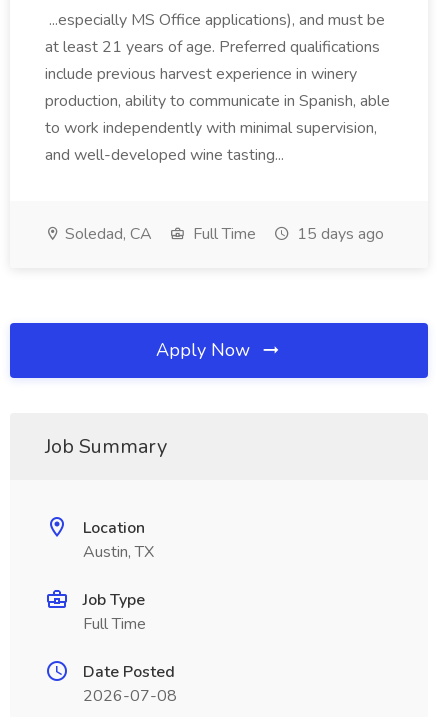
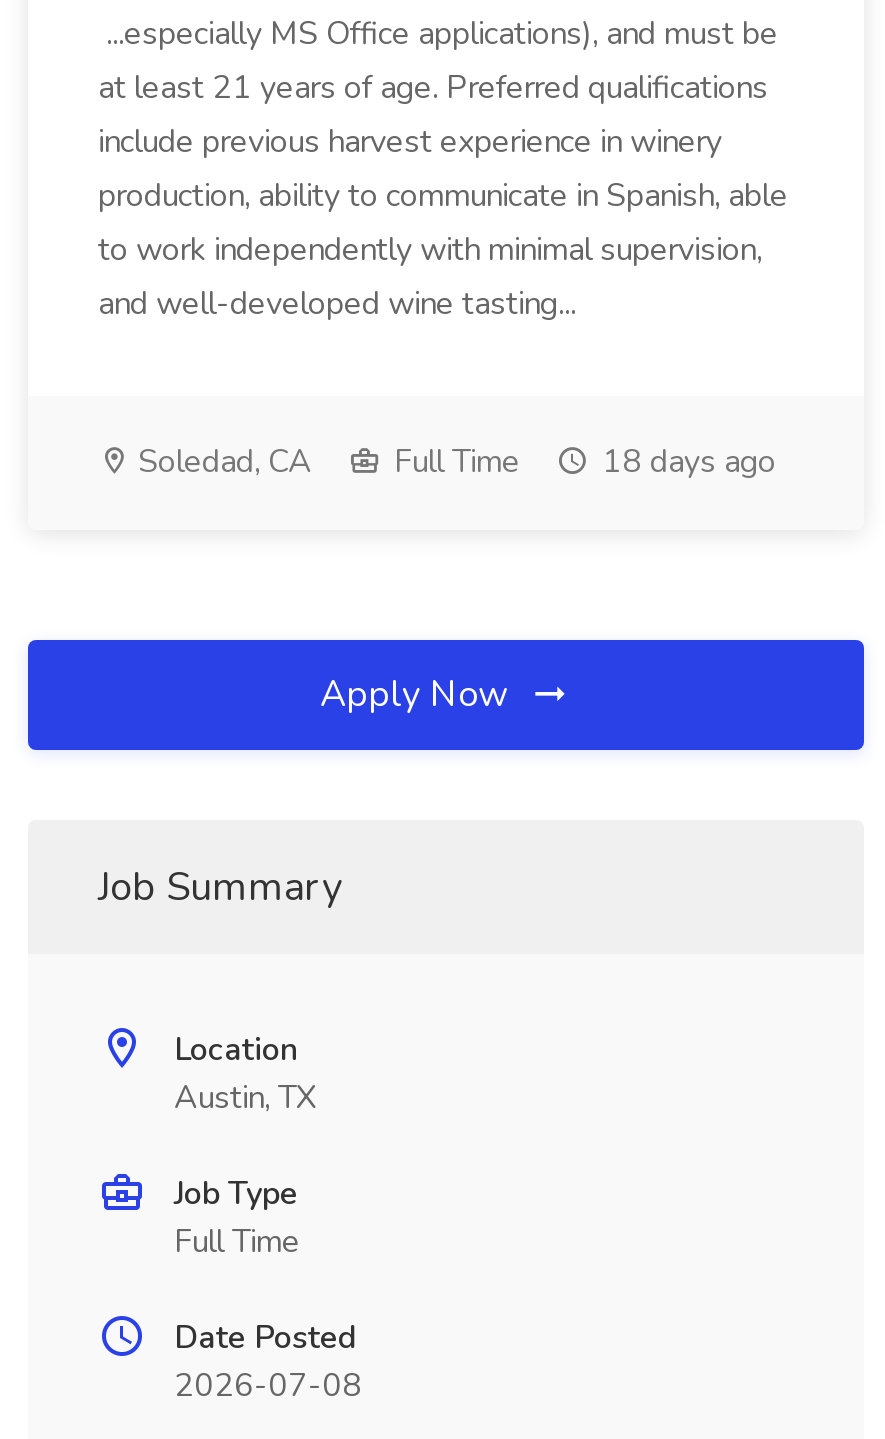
- Soledad, CA Full Time 15 days ago
+ Soledad, CA Full Time 18 days ago
